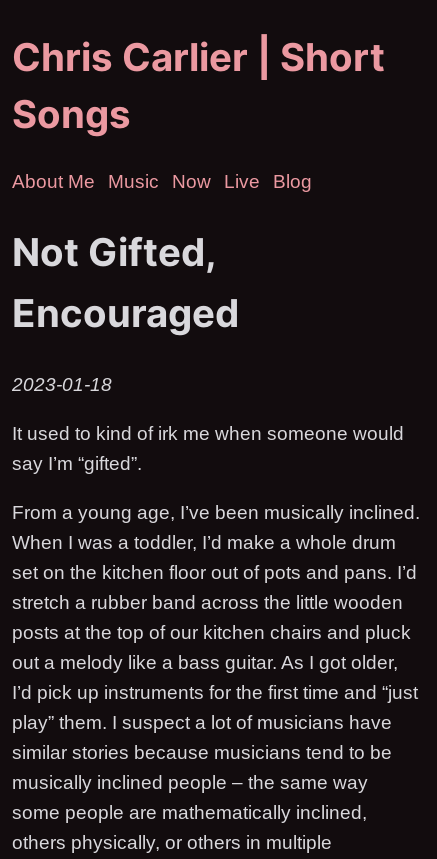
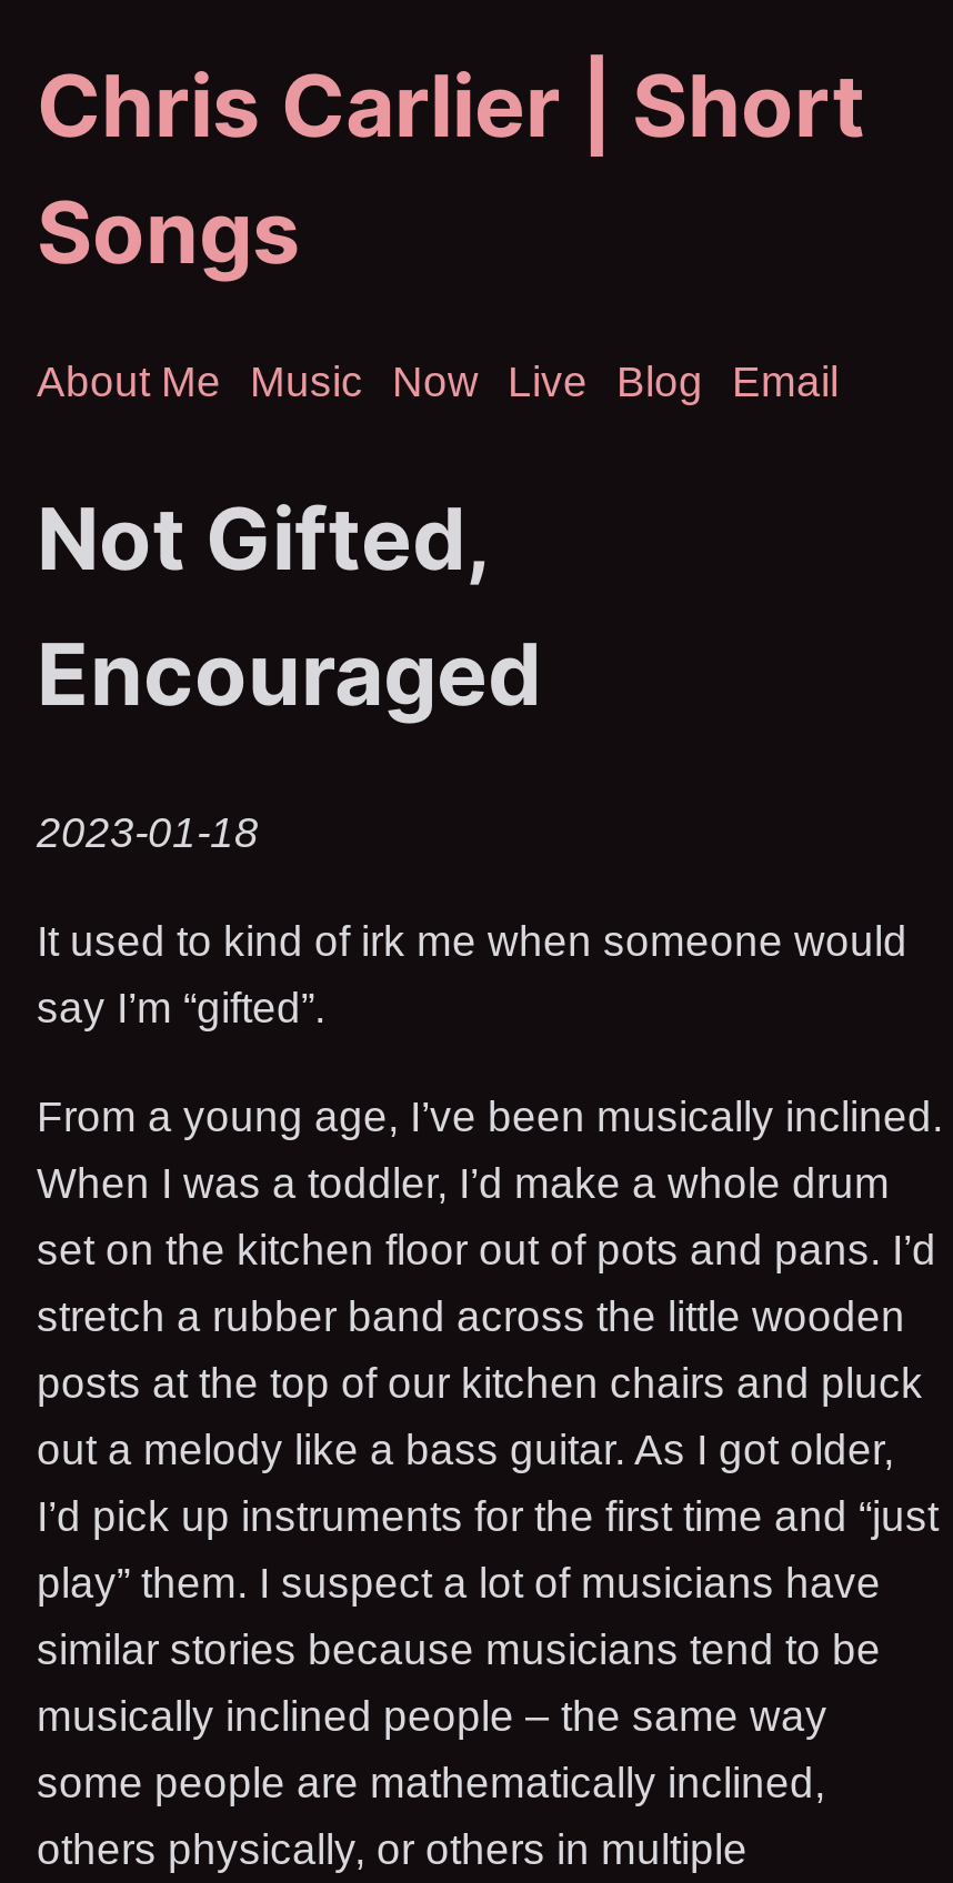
+ Email
